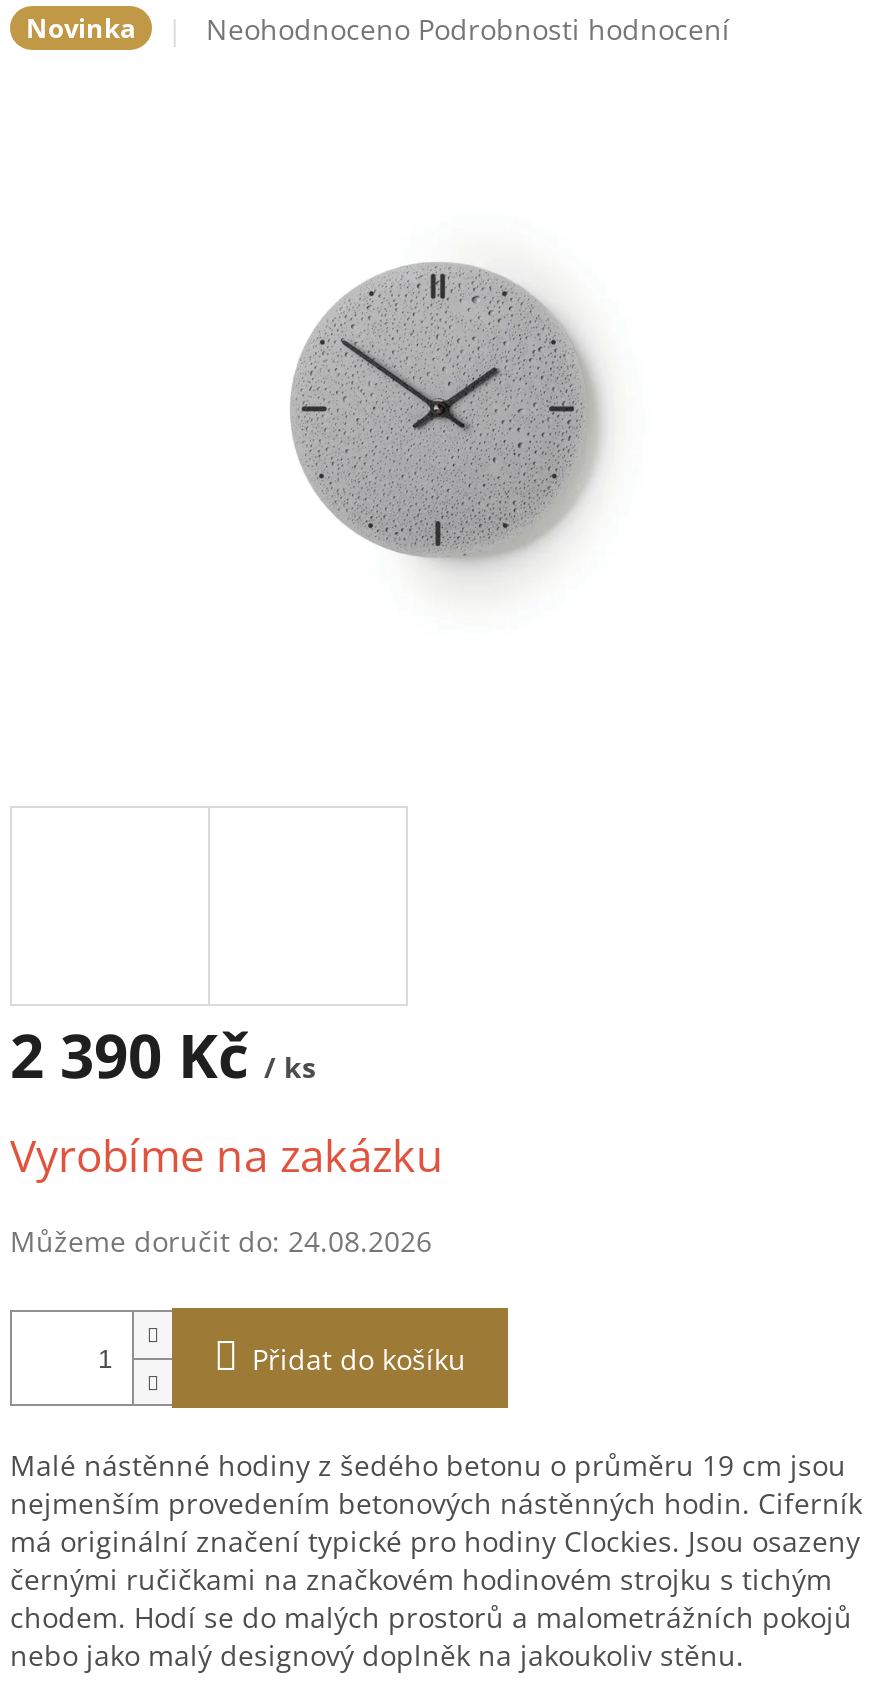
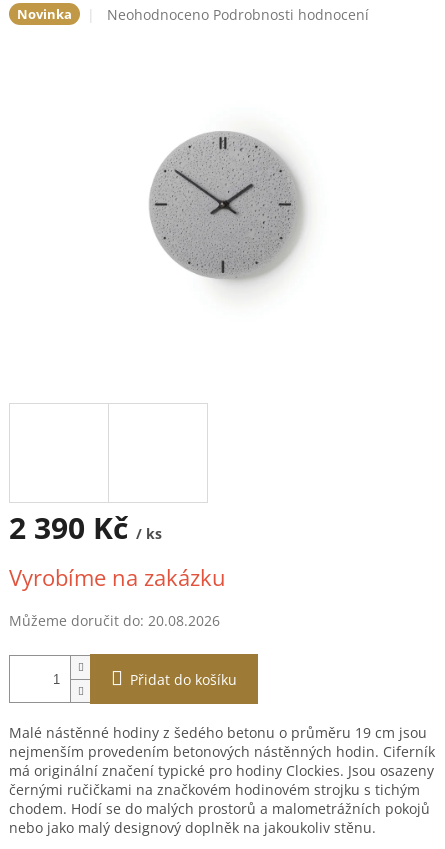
- Můžeme doručit do: 24.08.2026
+ Můžeme doručit do: 20.08.2026
